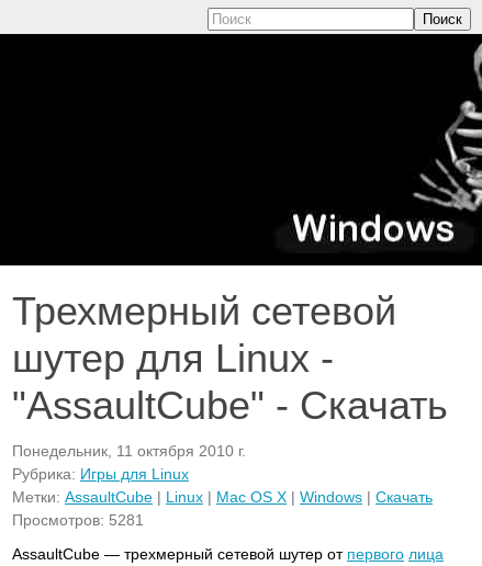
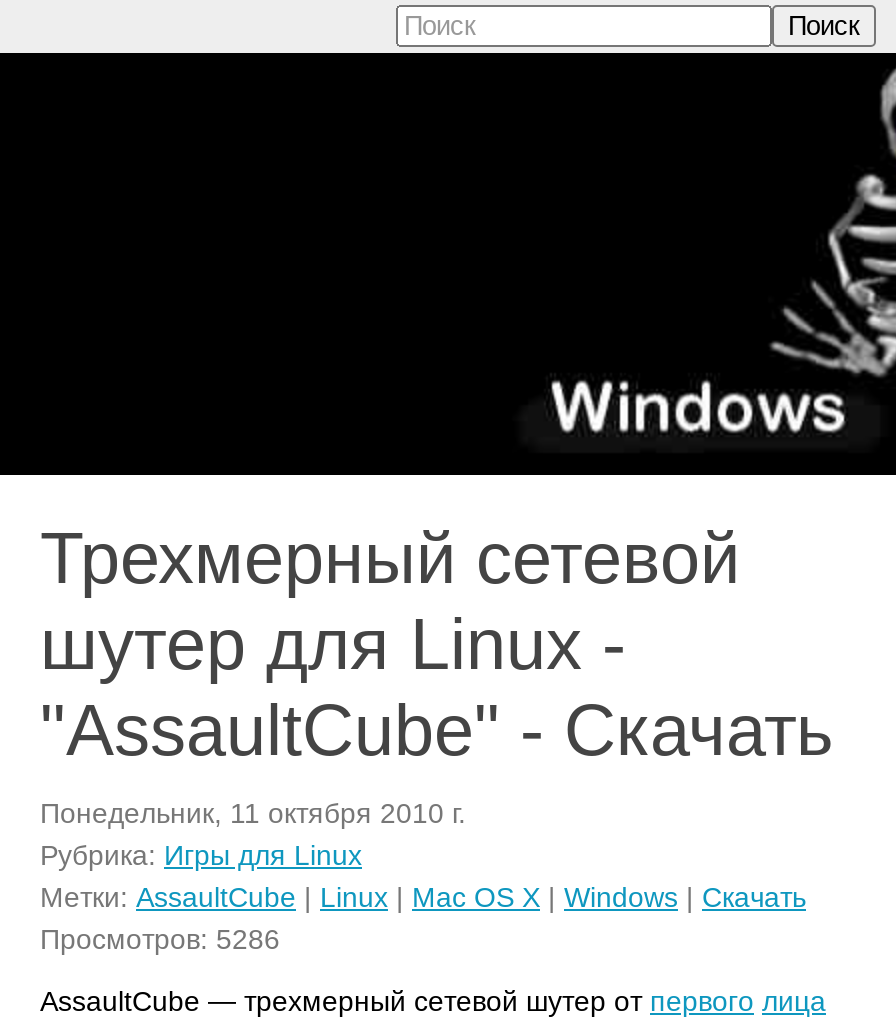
- Просмотров: 5281
+ Просмотров: 5286
